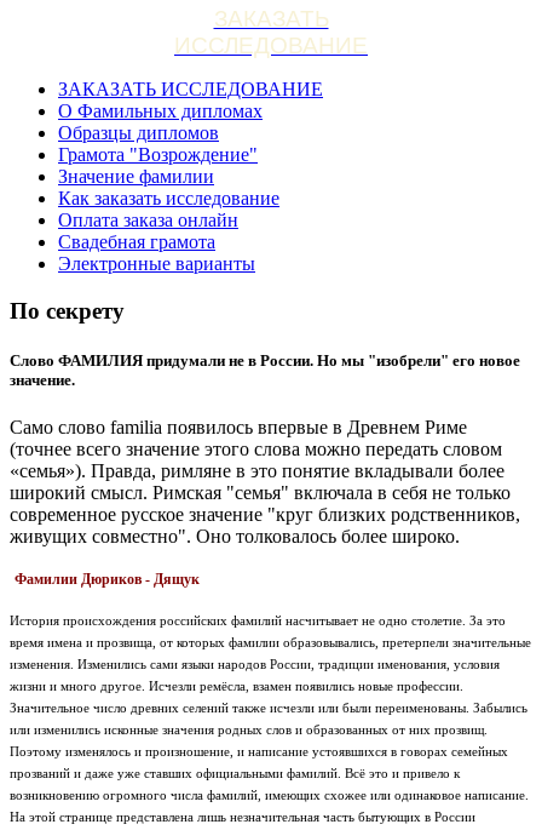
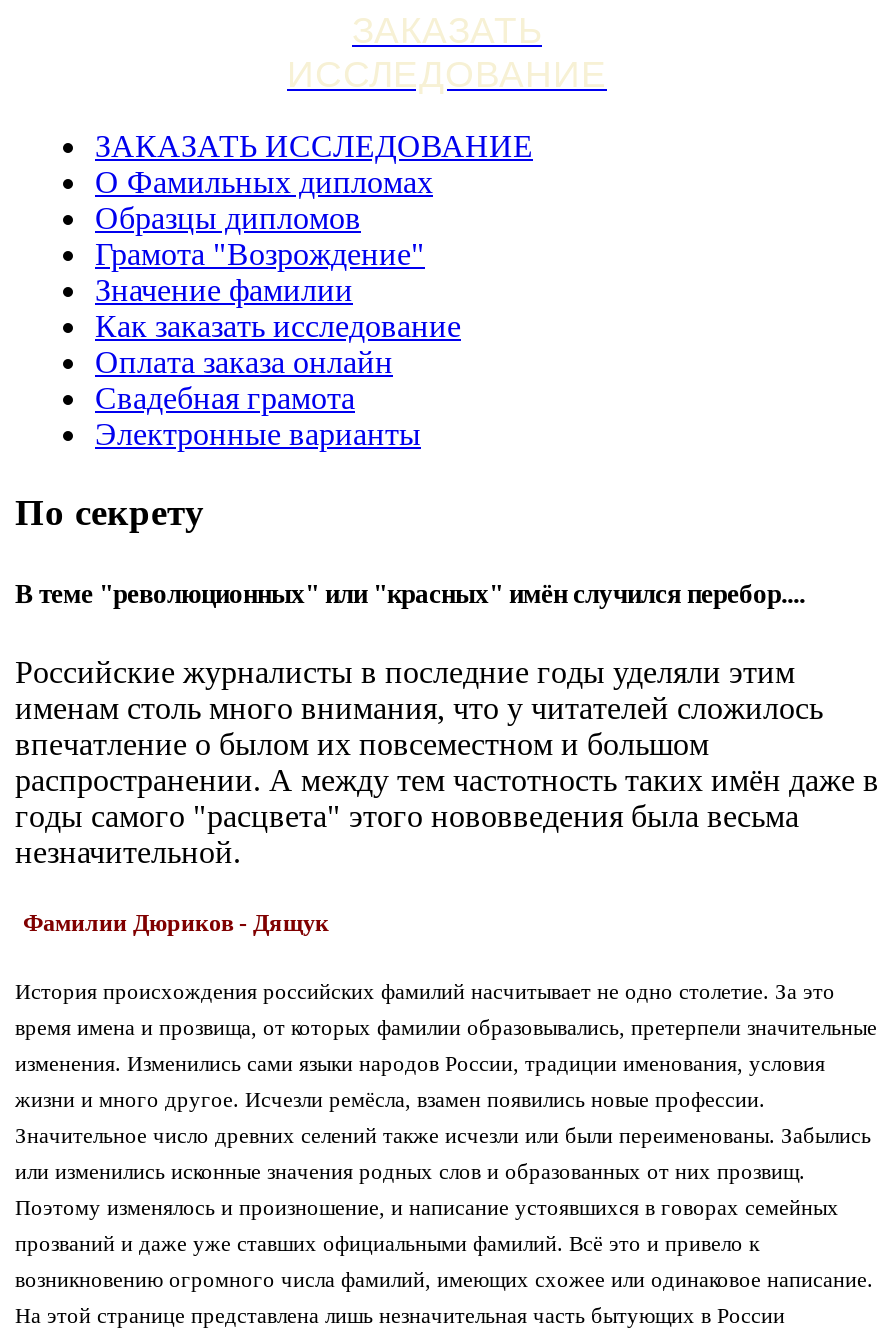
- Слово ФАМИЛИЯ придумали не в России. Но мы "изобрели" его новое
- значение.
+ В теме "революционных" или "красных" имён случился перебор....

- Само слово familia появилось впервые в Древнем Риме
- (точнее всего значение этого слова можно передать словом
- «семья»). Правда, римляне в это понятие вкладывали более
- широкий смысл. Римская "семья" включала в себя не только
- современное русское значение "круг близких родственников,
- живущих совместно". Оно толковалось более широко.
+ Российские журналисты в последние годы уделяли этим
+ именам столь много внимания, что у читателей сложилось
+ впечатление о былом их повсеместном и большом
+ распространении. А между тем частотность таких имён даже в
+ годы самого "расцвета" этого нововведения была весьма
+ незначительной.
